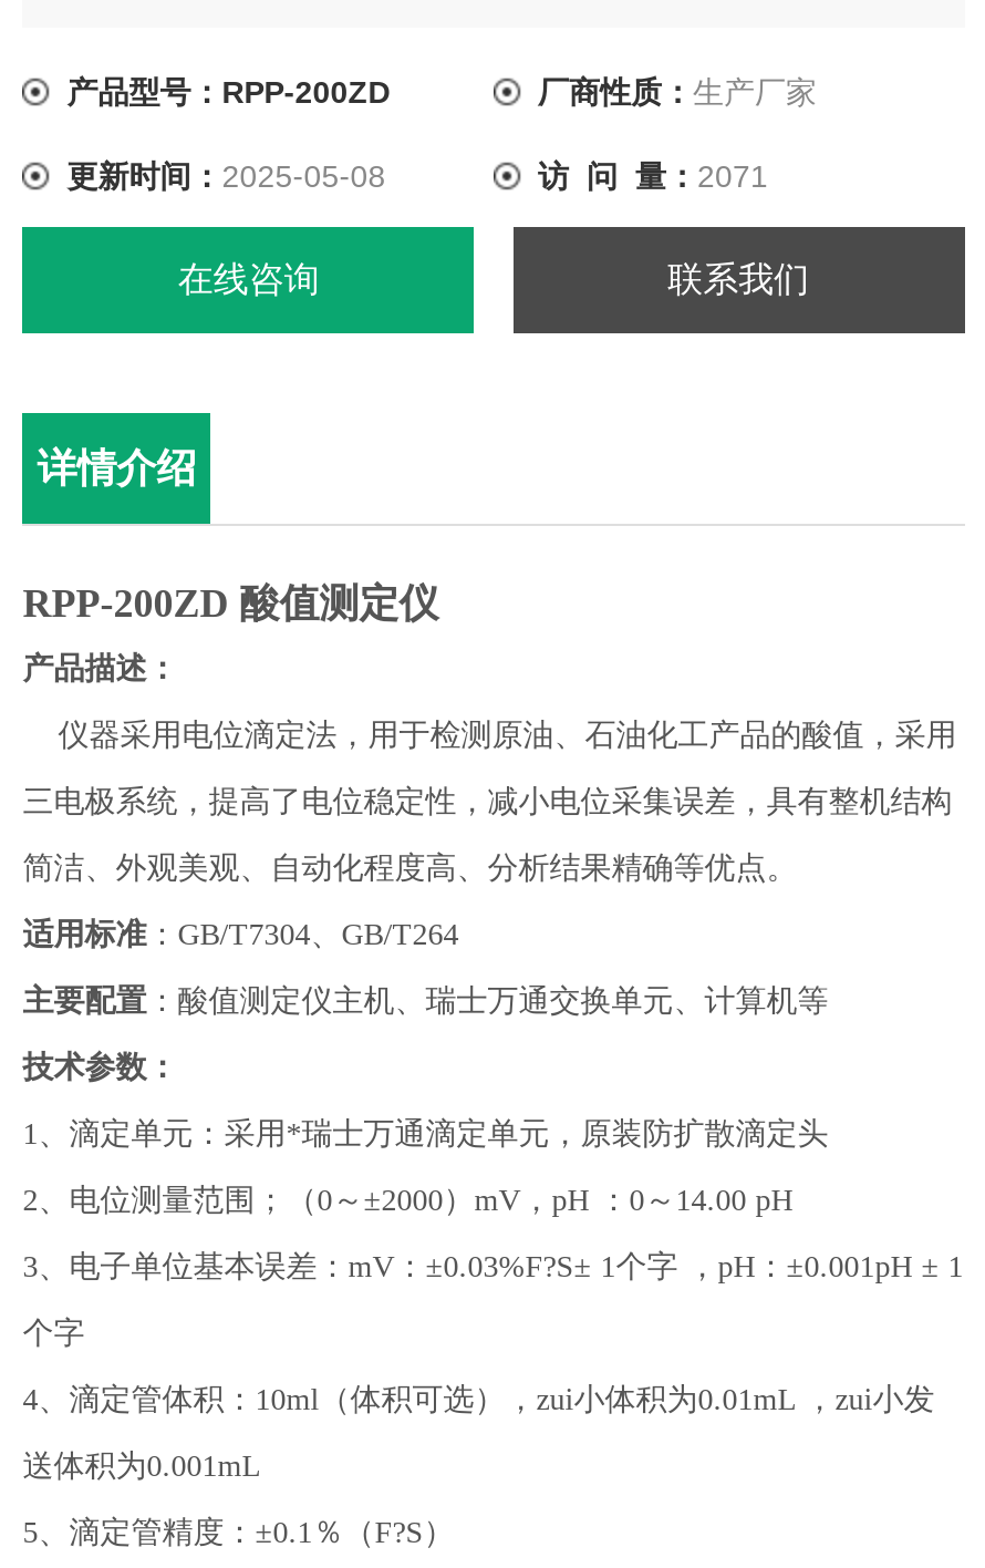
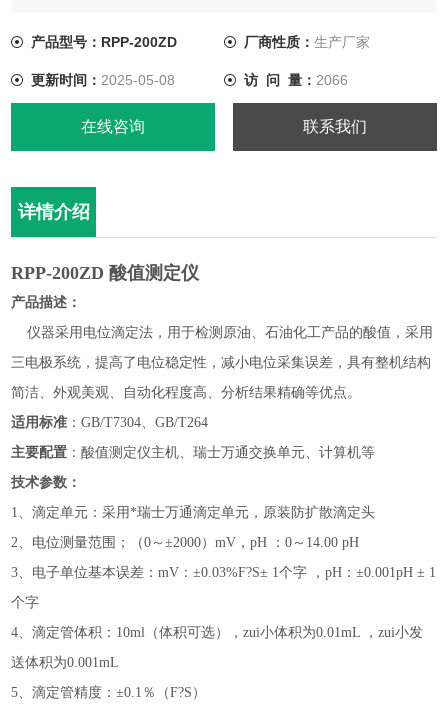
- 访 问 量：2071
+ 访 问 量：2066
